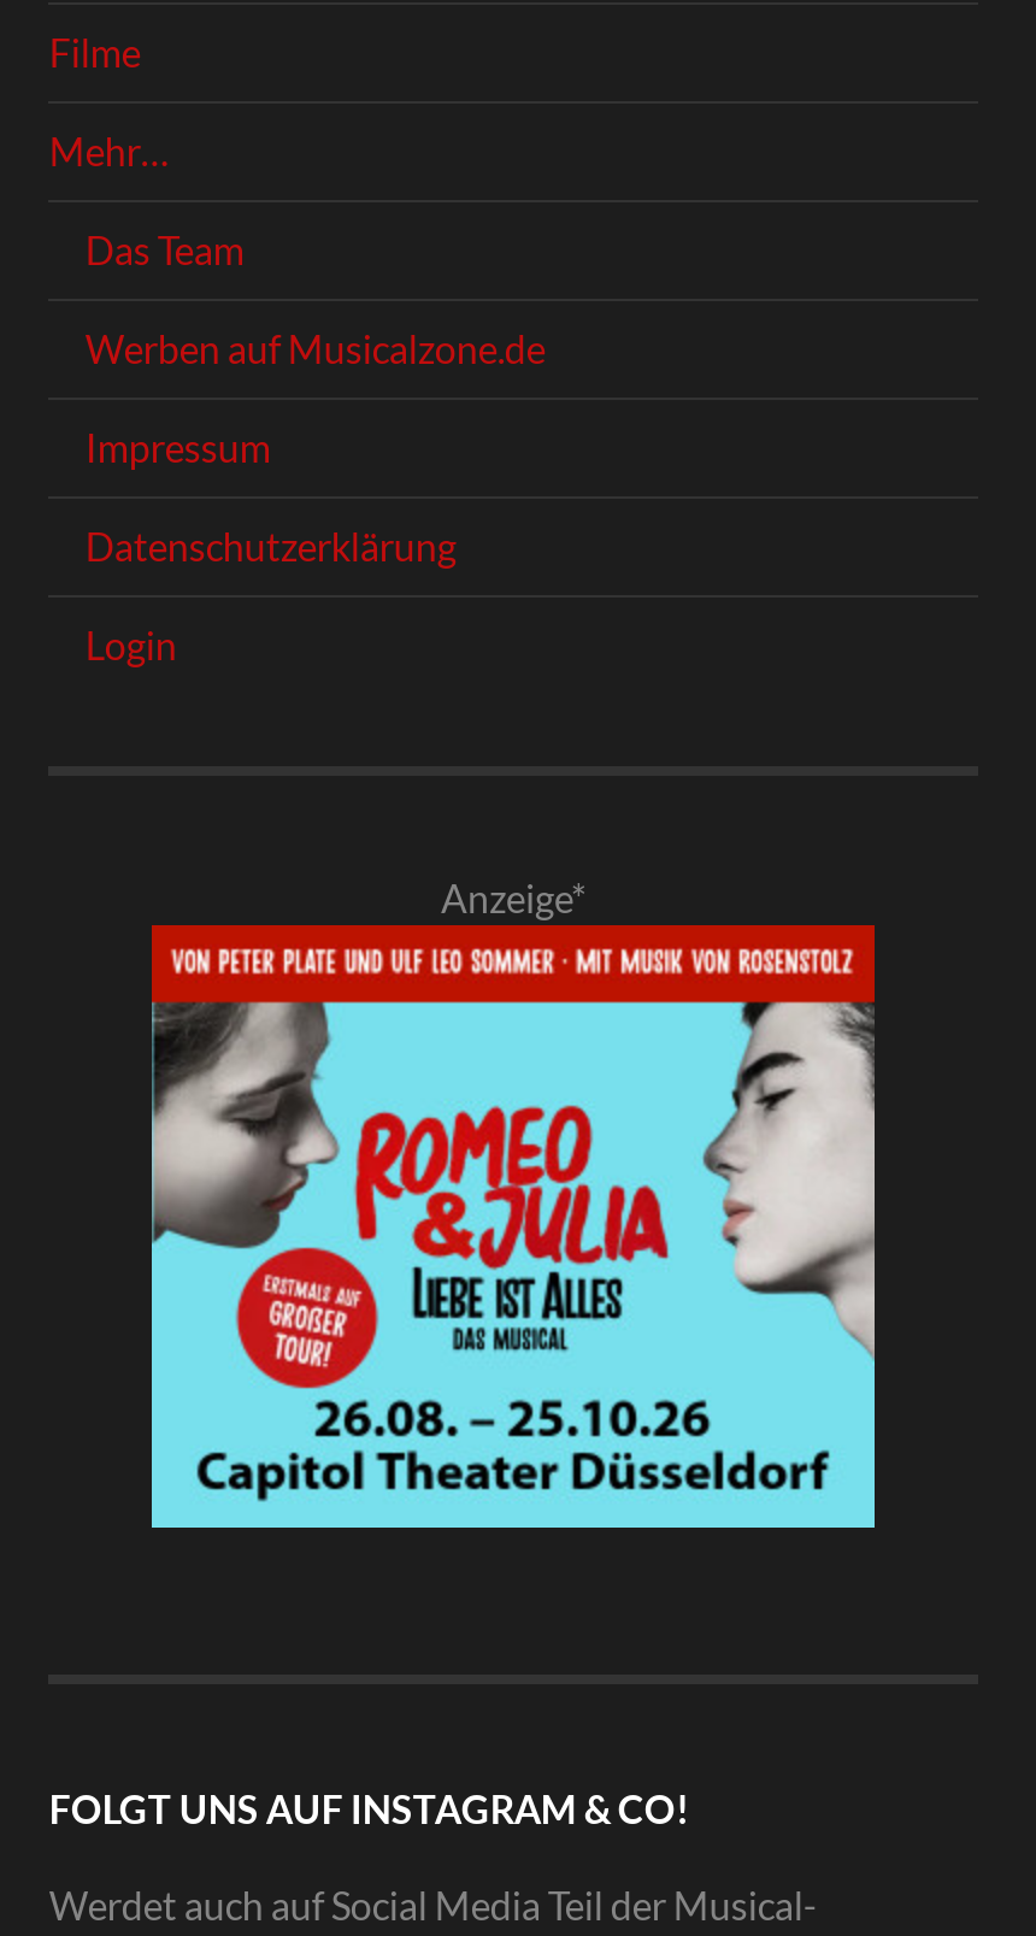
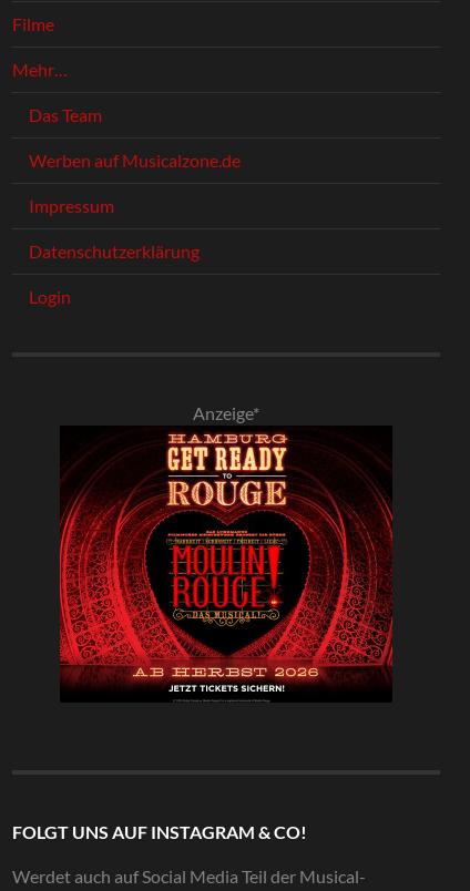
- [image]
+ [image]
